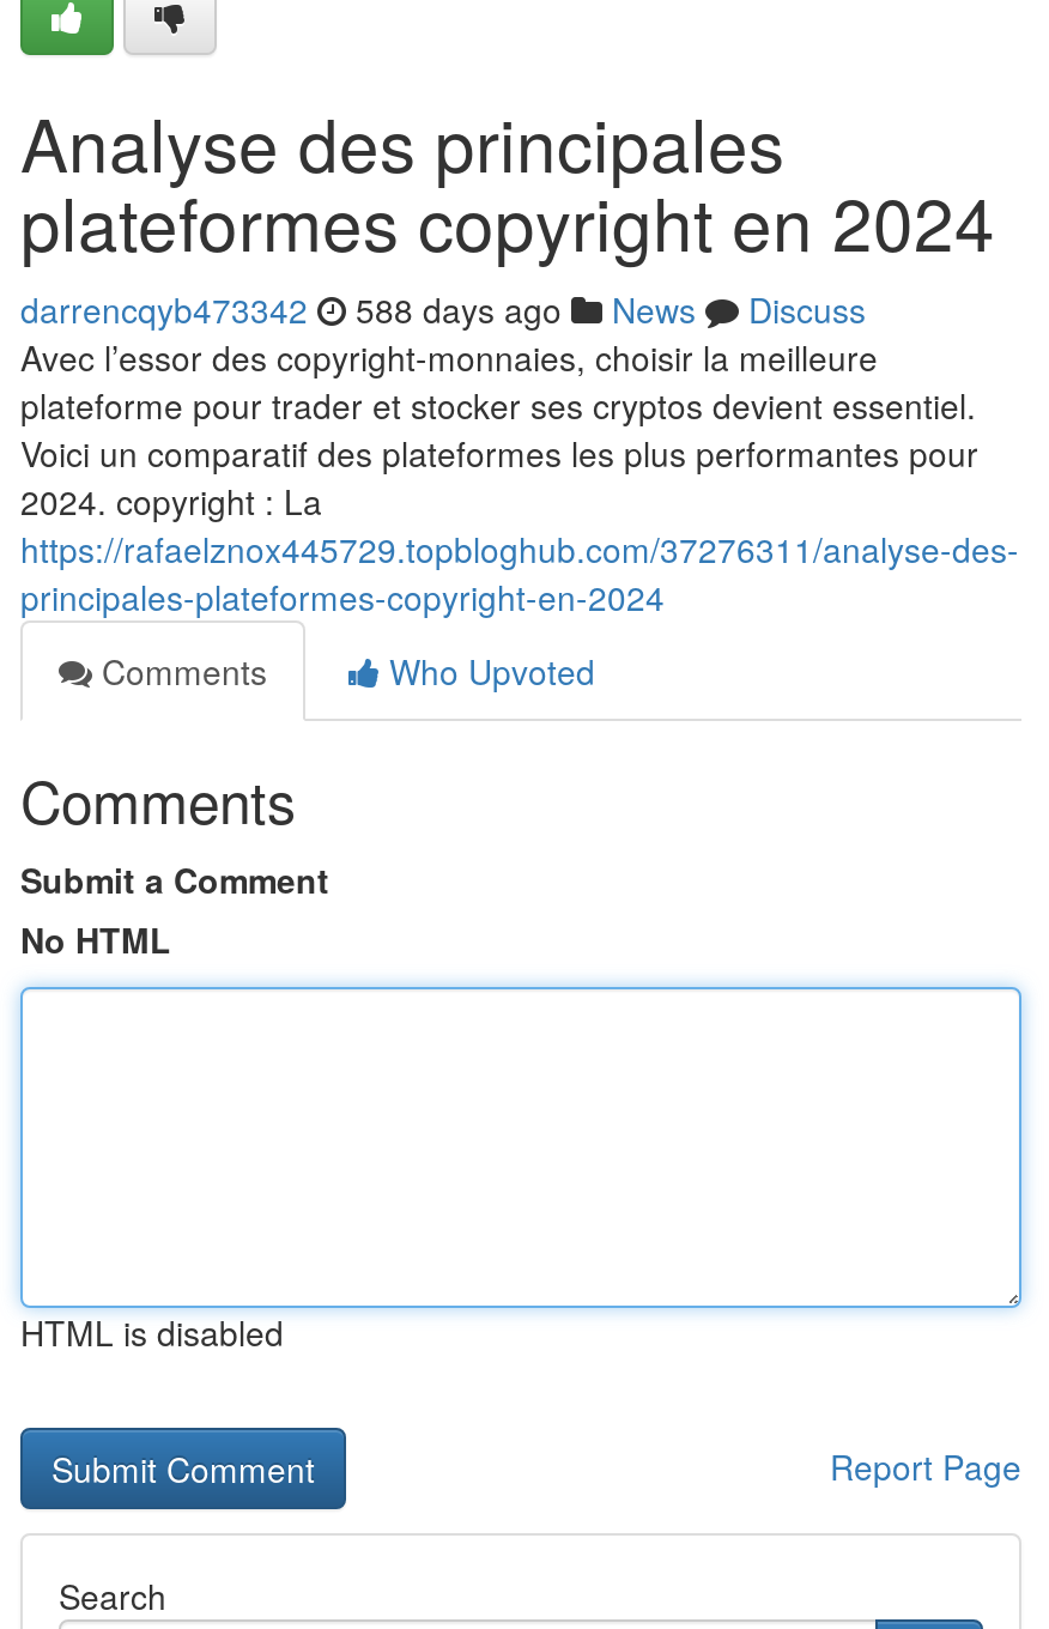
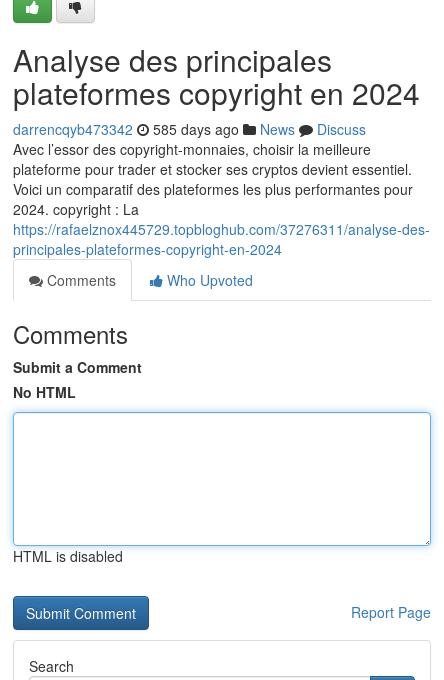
- darrencqyb473342 588 days ago News Discuss
+ darrencqyb473342 585 days ago News Discuss
